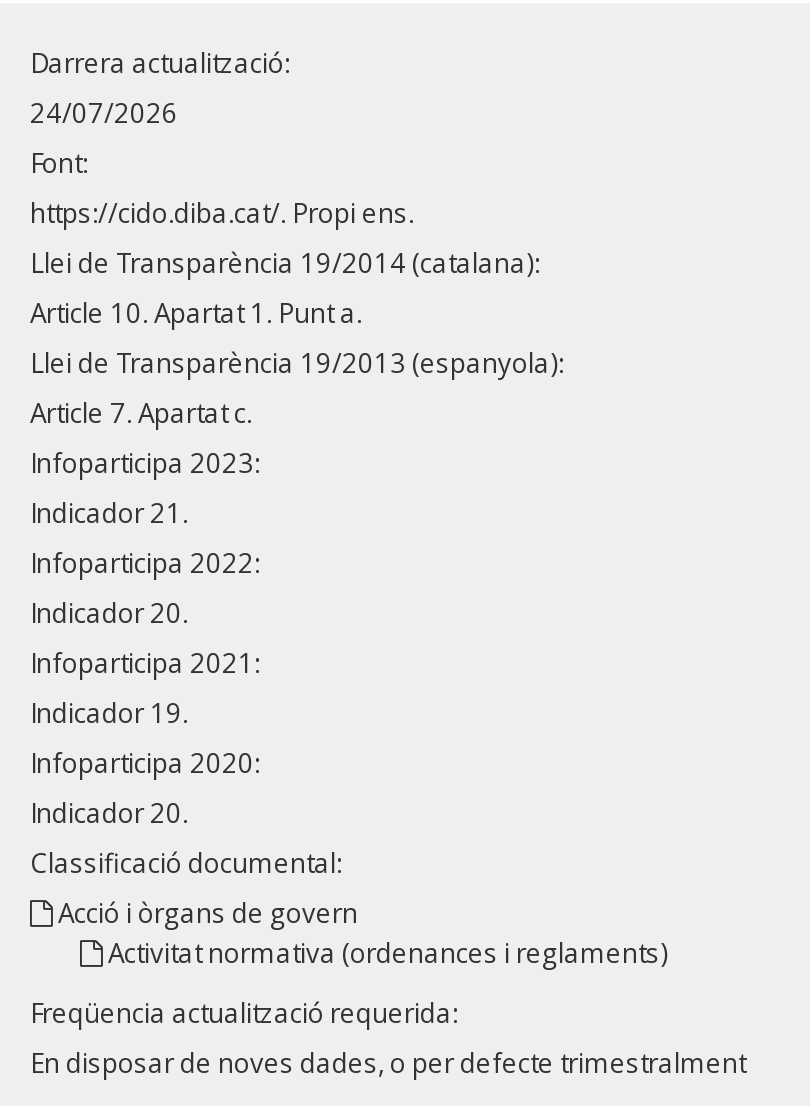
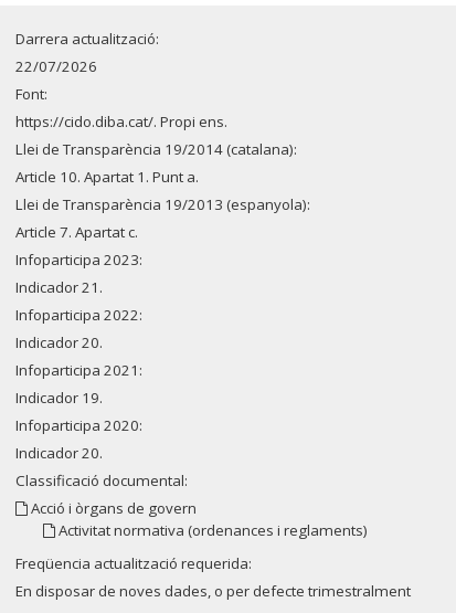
- 24/07/2026
+ 22/07/2026
